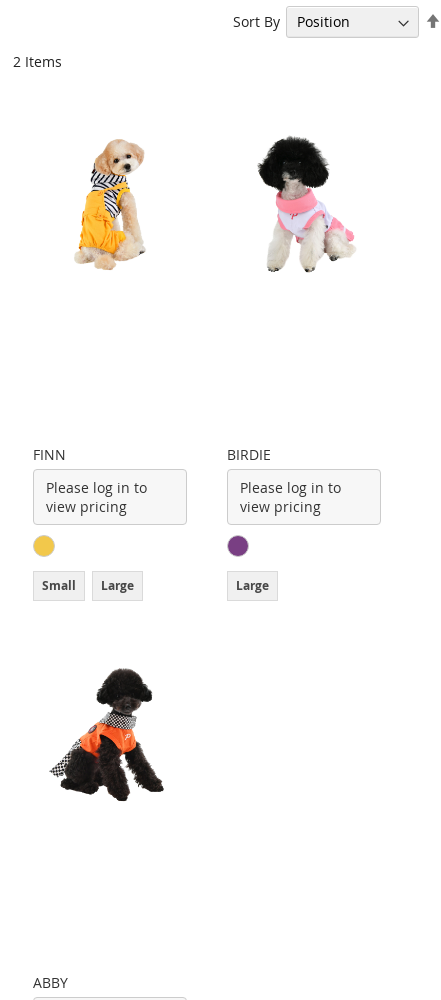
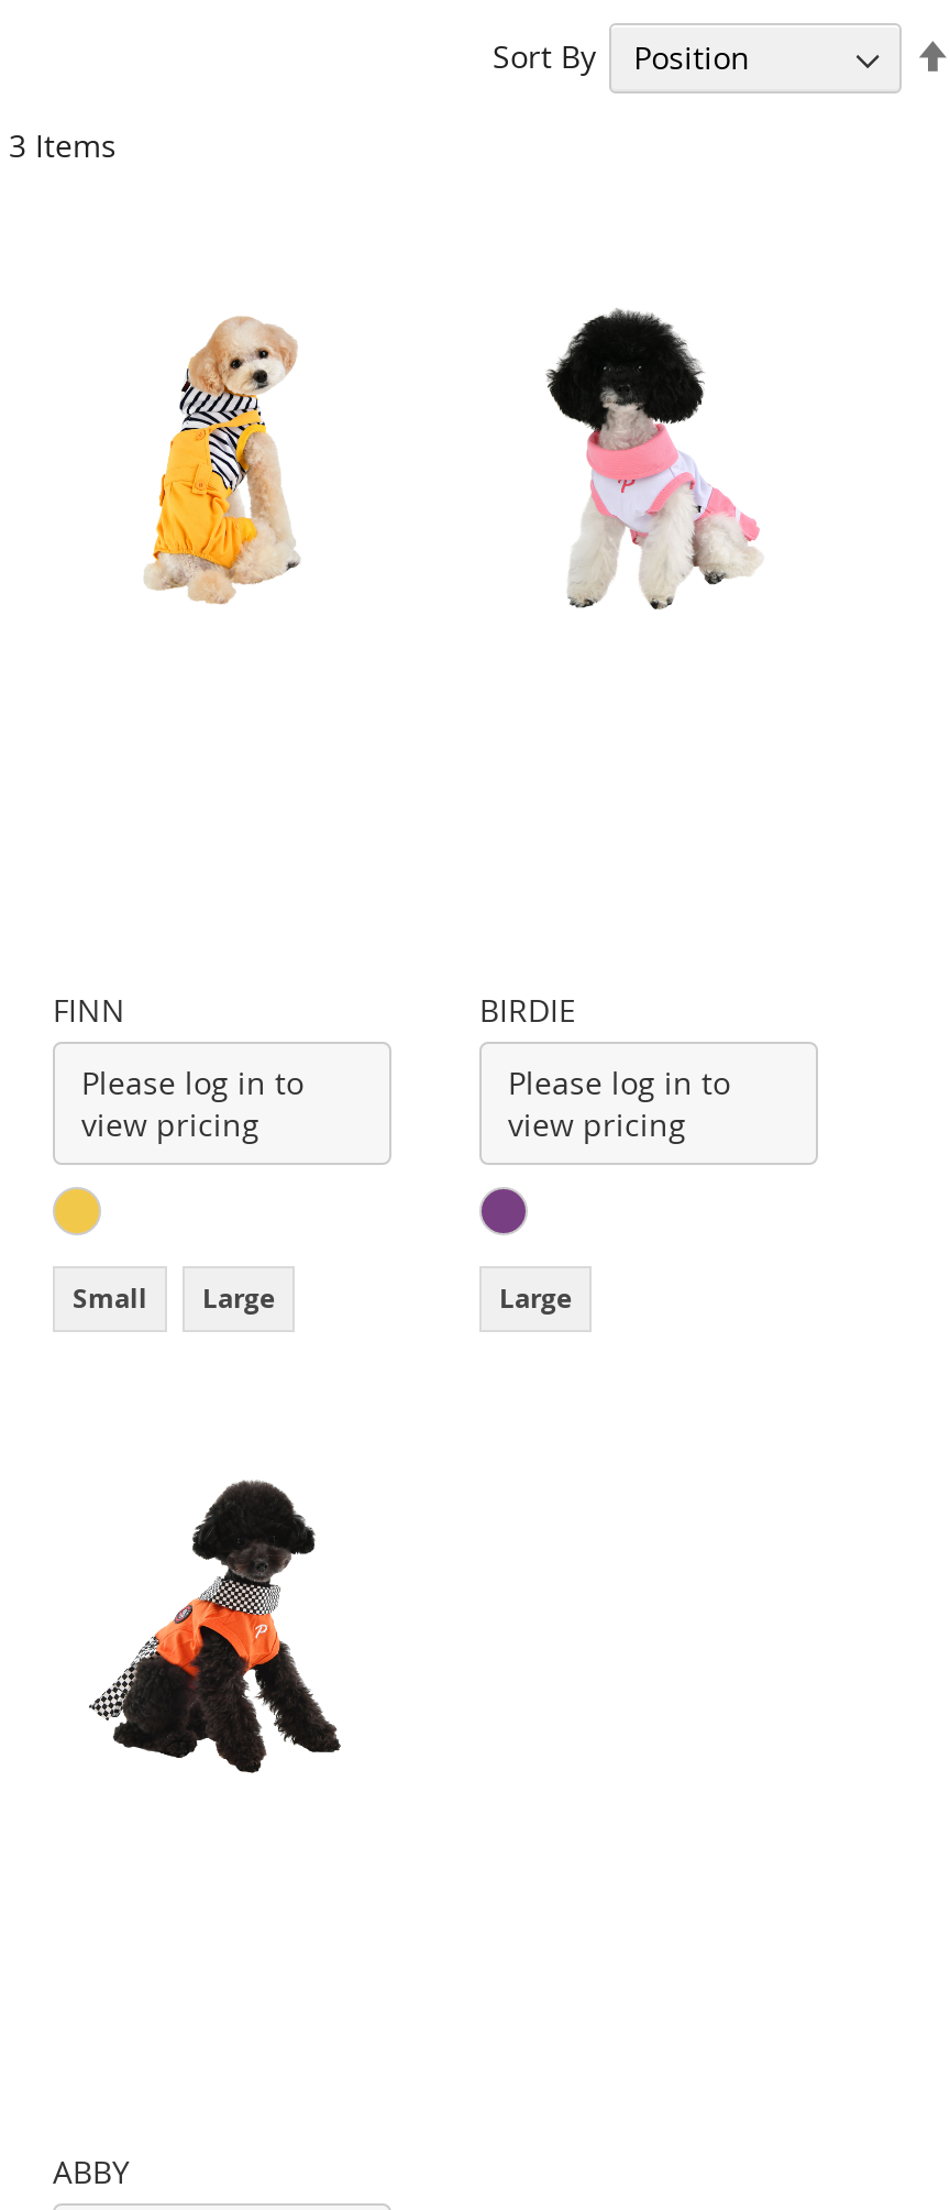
- 2 Items
+ 3 Items
